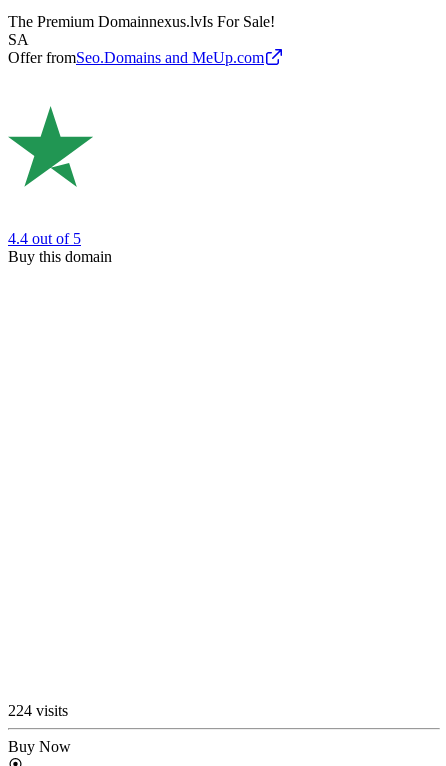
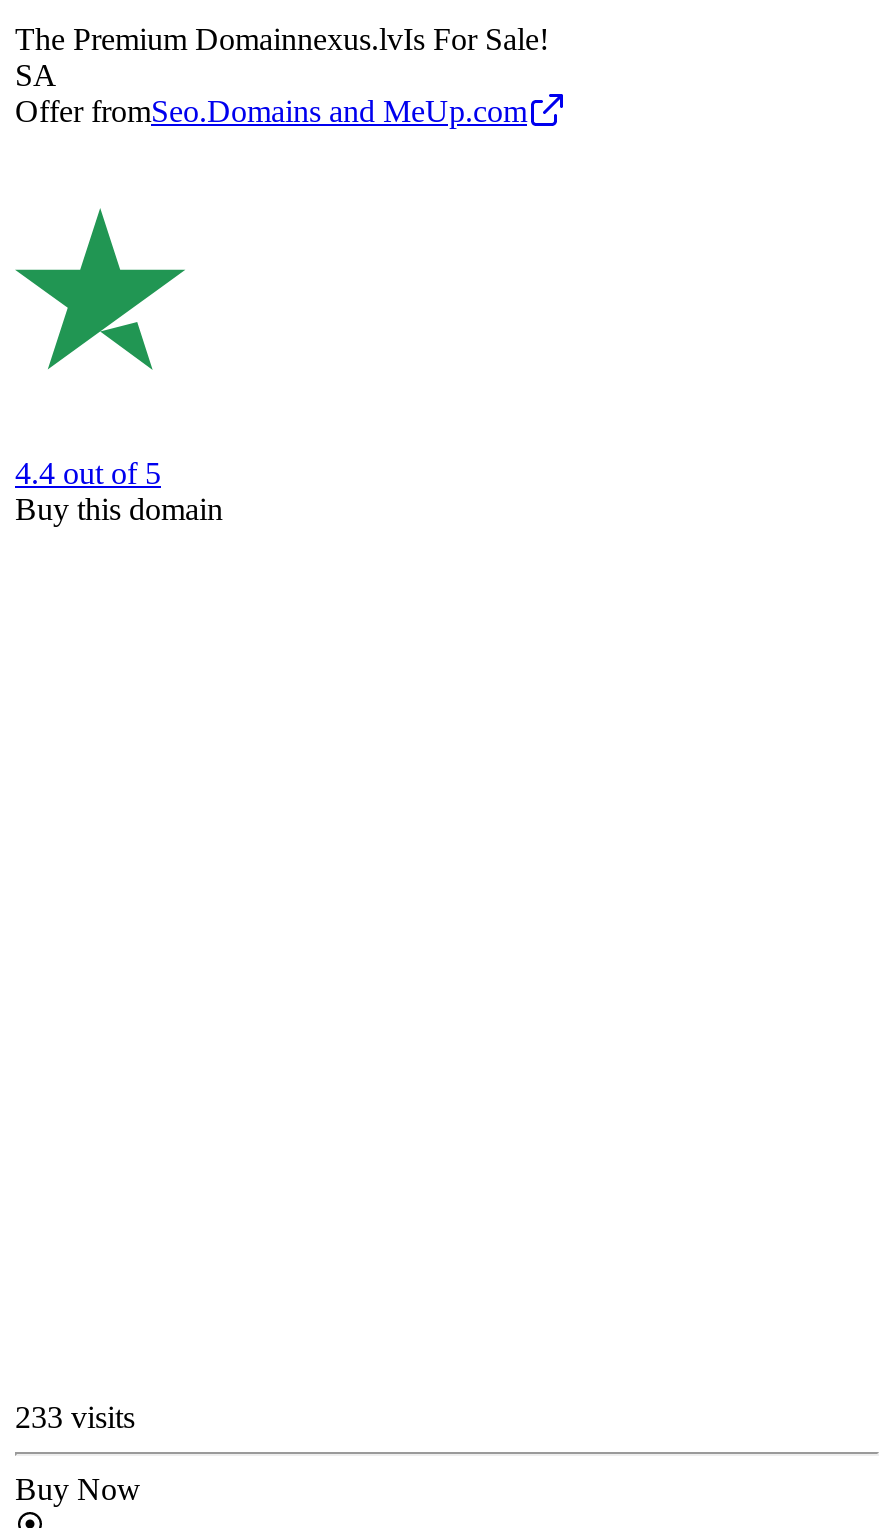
- 224 visits
+ 233 visits
